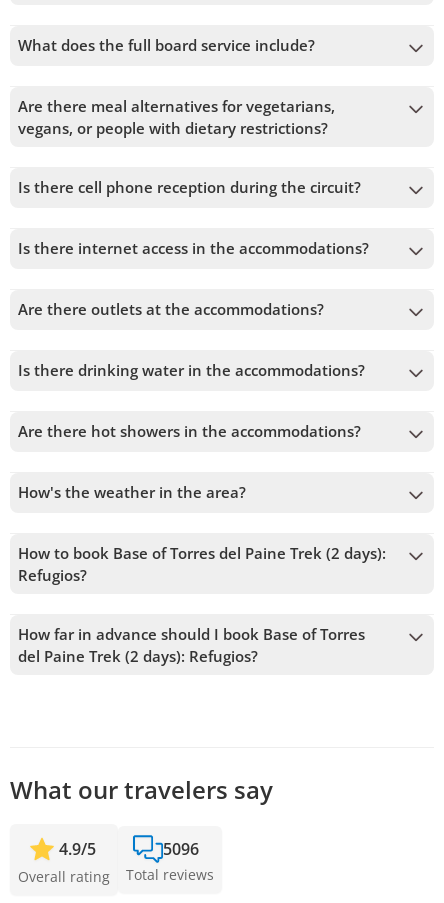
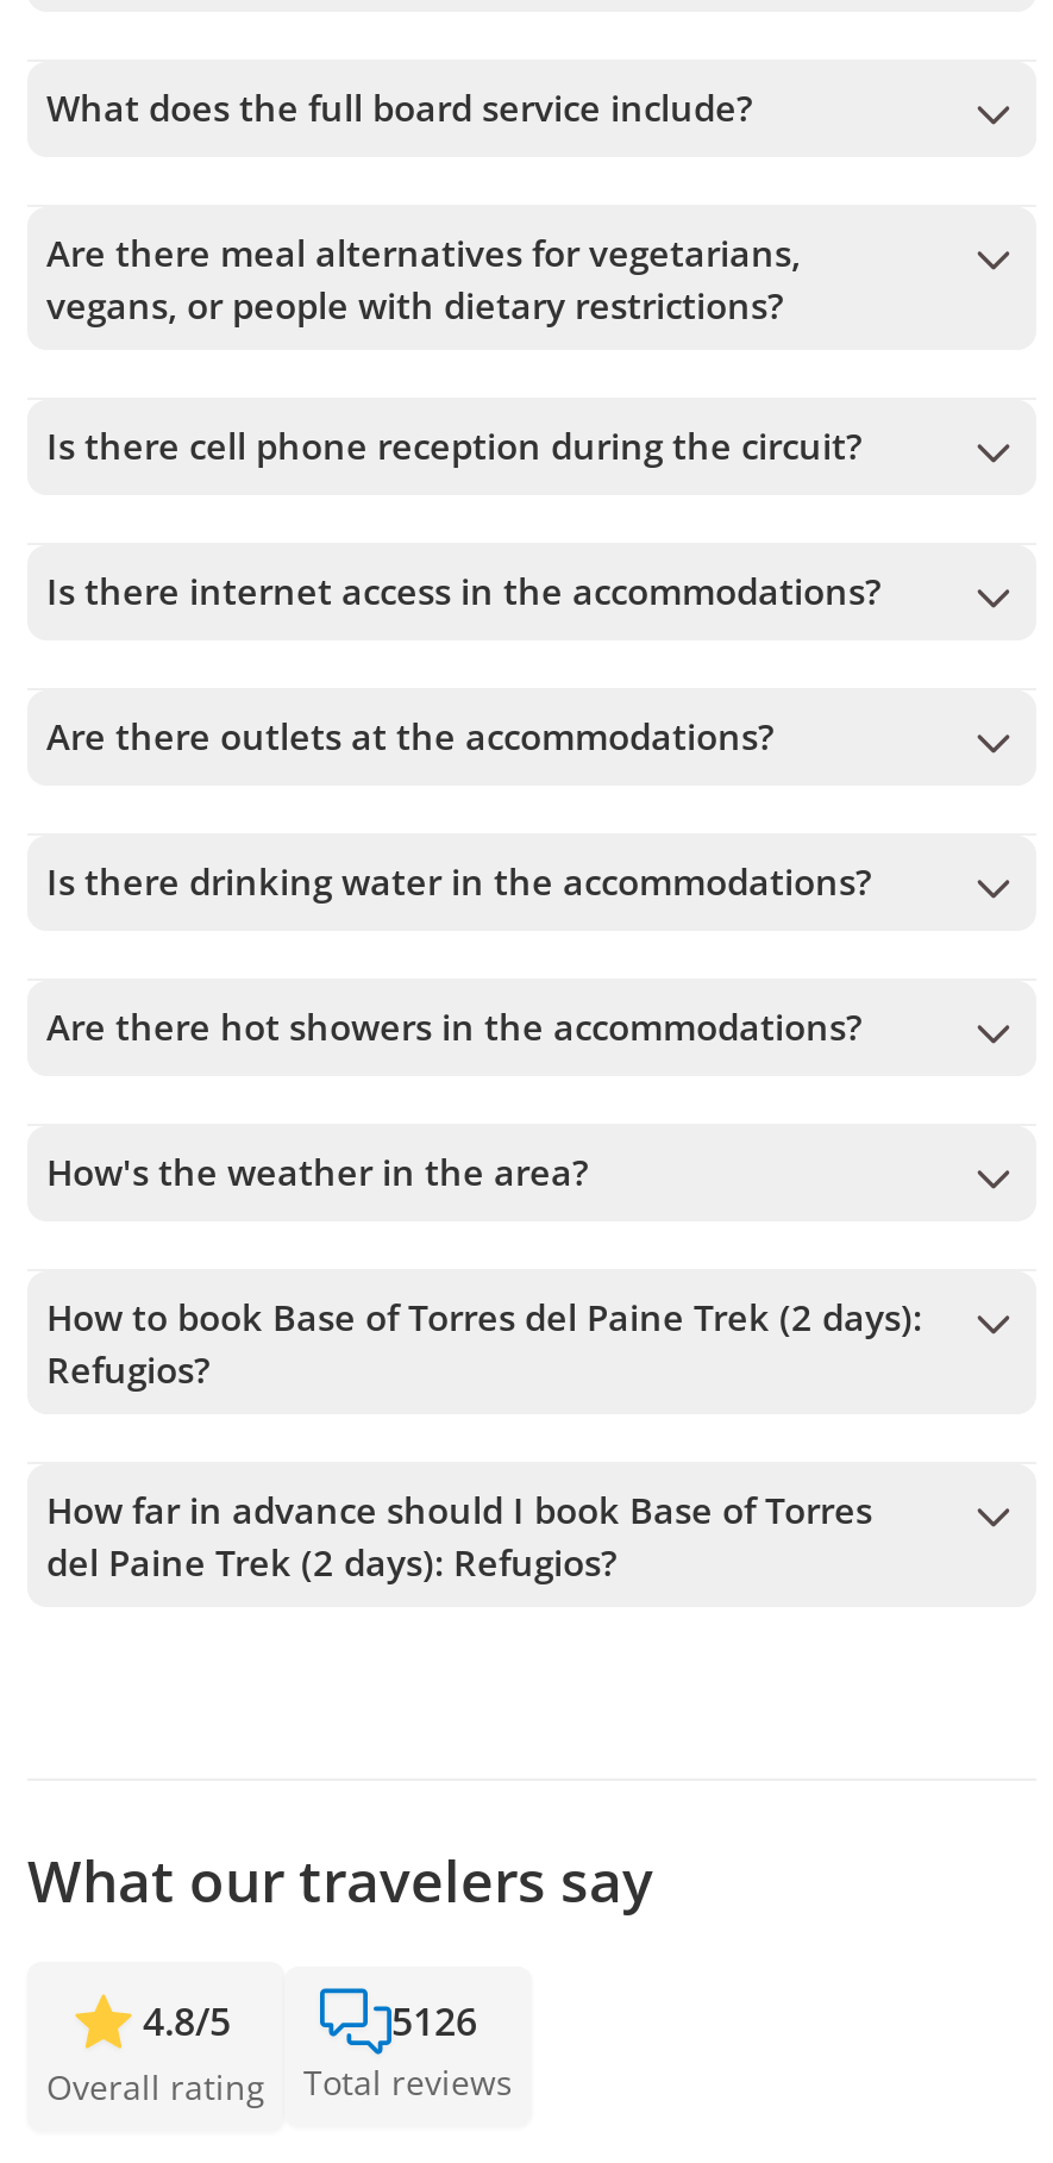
- 4.9/5
+ 4.8/5

- 5096
+ 5126
